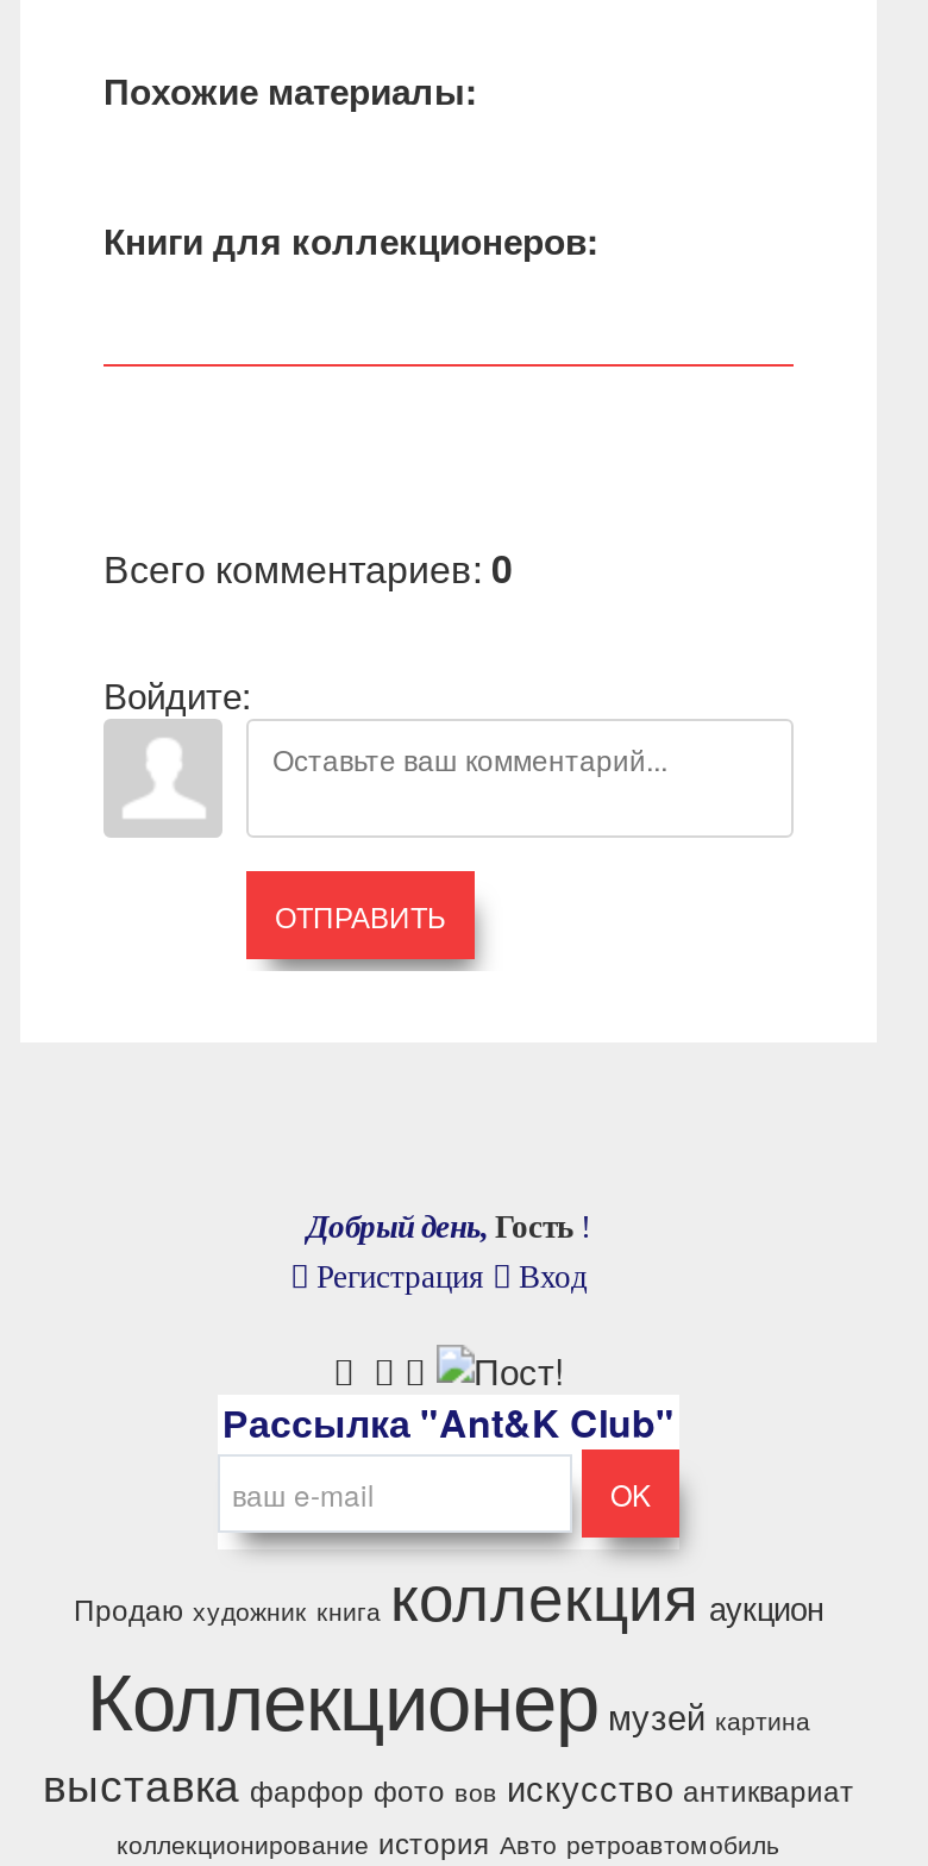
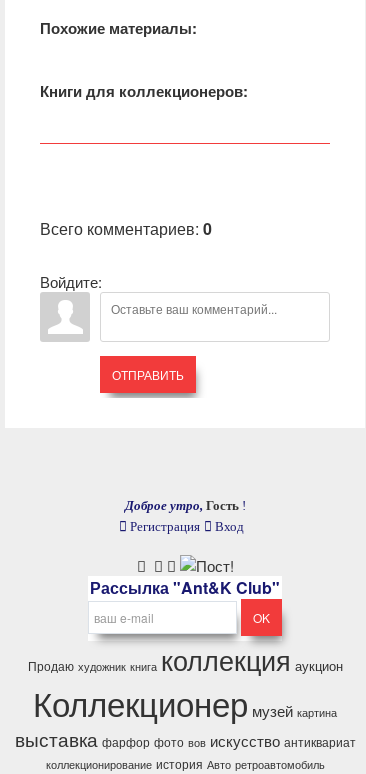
- Добрый день, Гость !
+ Доброе утро, Гость !
